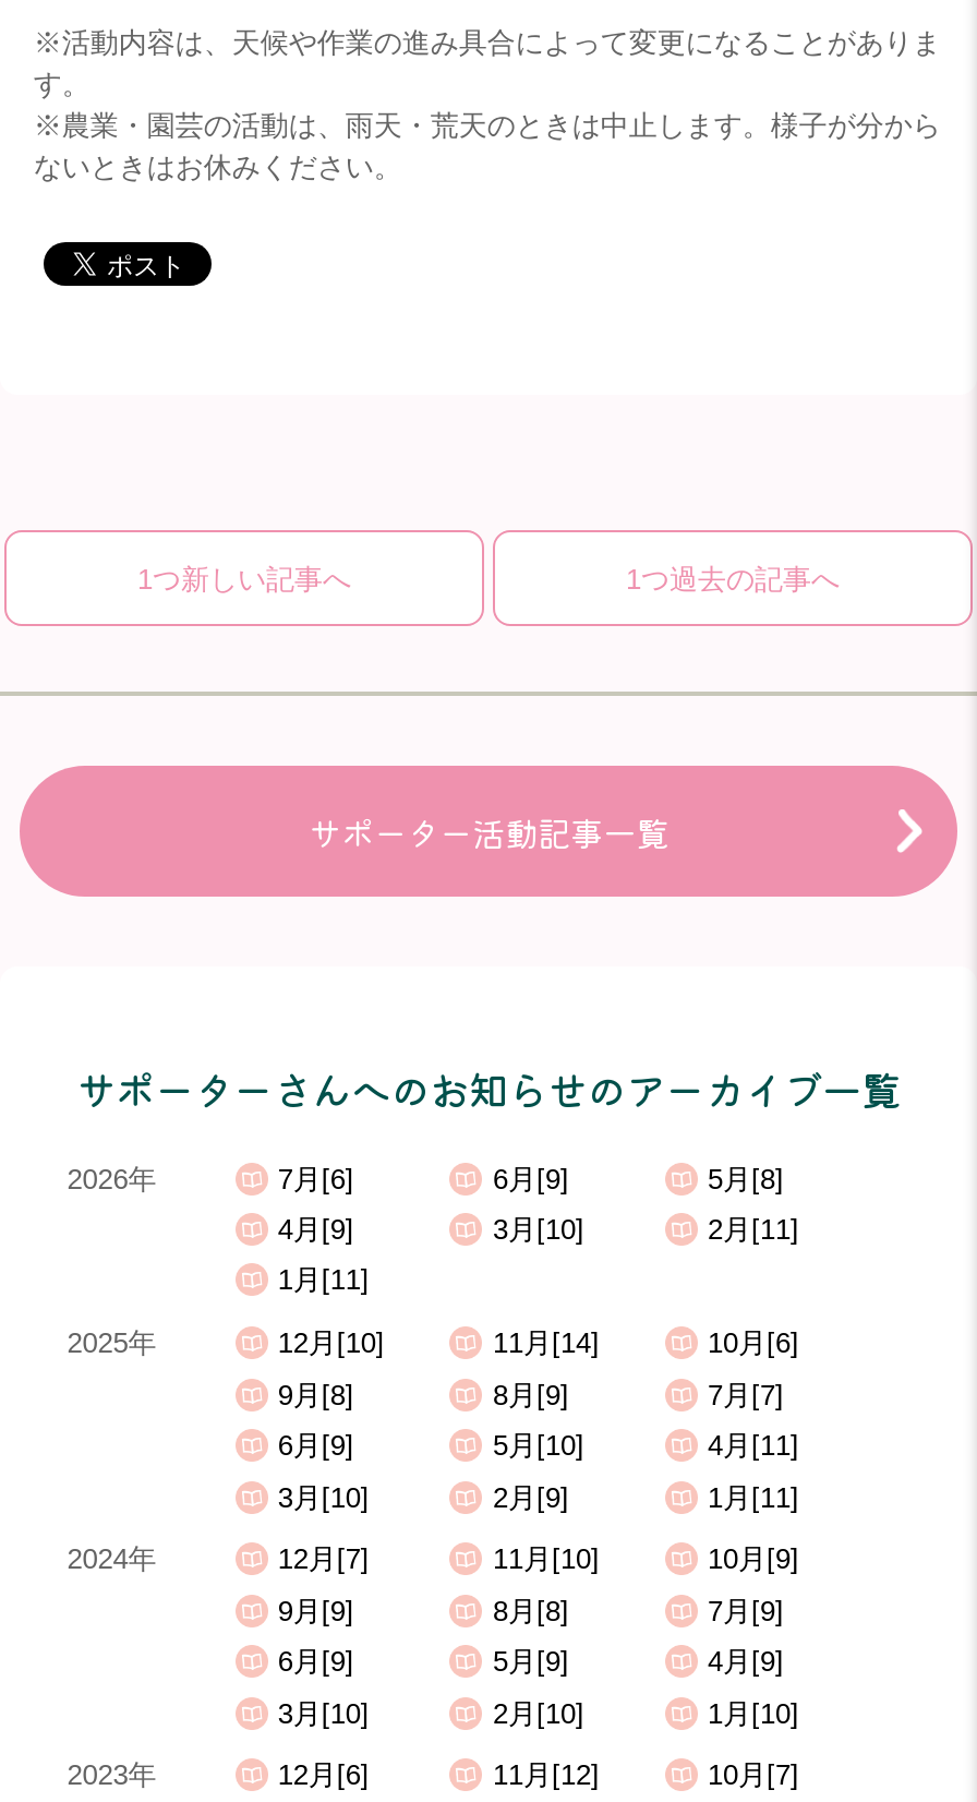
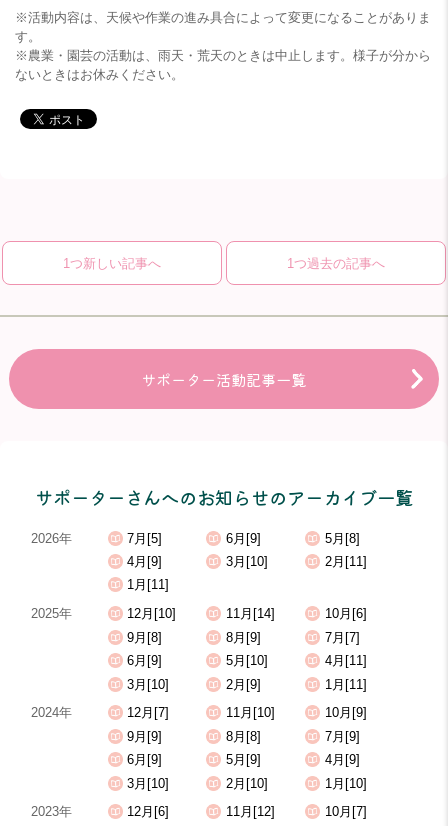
- 7月[6]
+ 7月[5]
